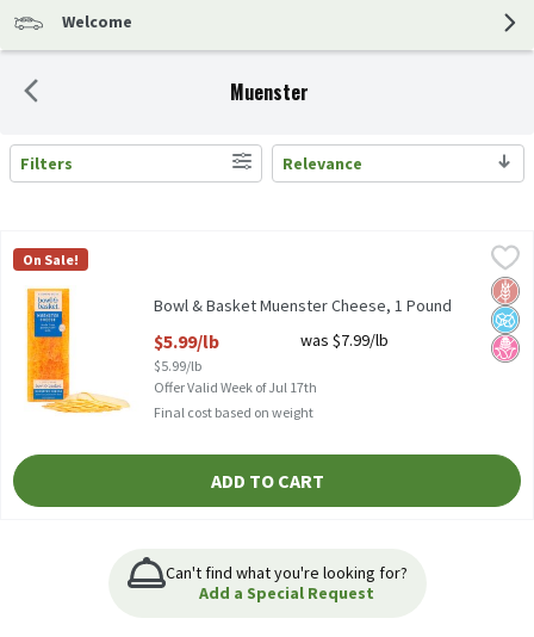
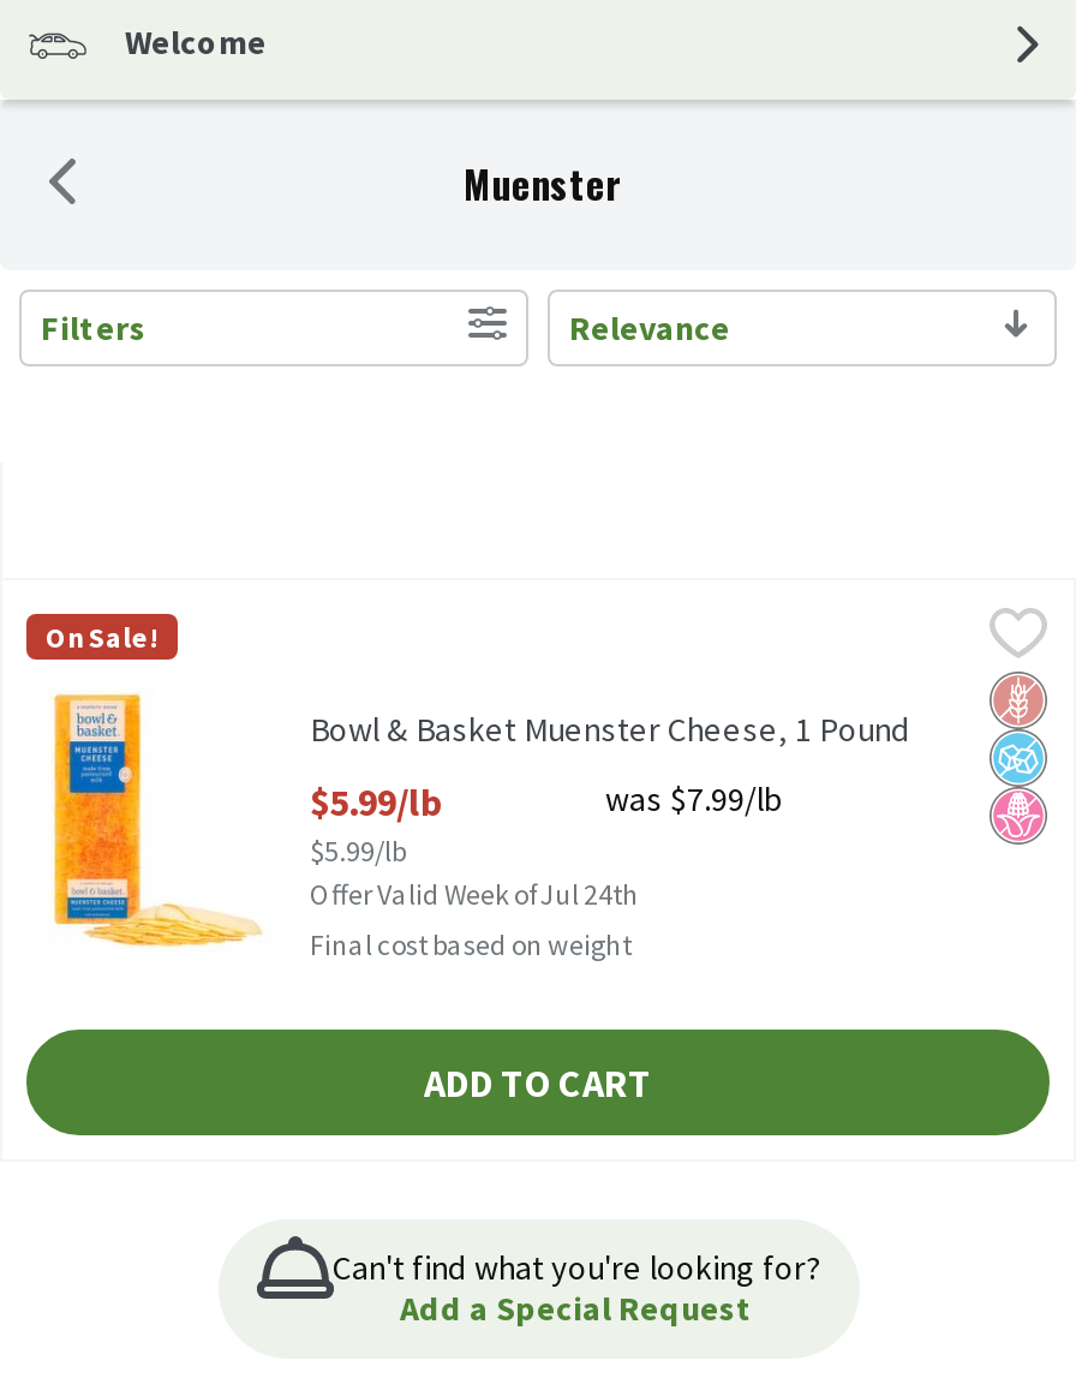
- Offer Valid Week of Jul 17th
+ Offer Valid Week of Jul 24th
